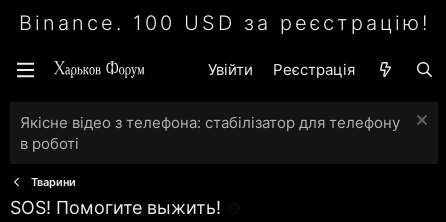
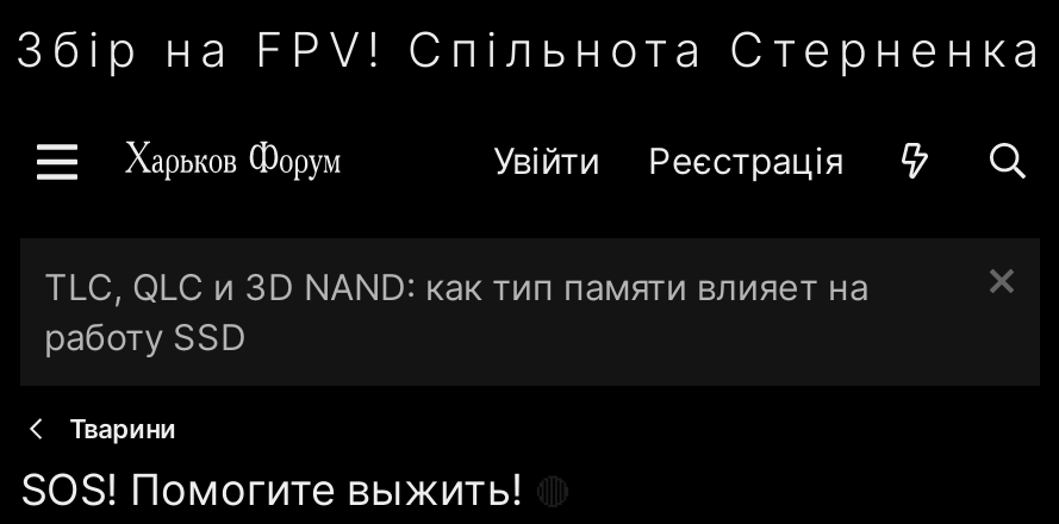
- Binance. 100 USD за реєстрацію!
+ Збір на FPV! Спільнота Стерненка

- Якісне відео з телефона: стабілізатор для телефону
- в роботі
+ TLC, QLC и 3D NAND: как тип памяти влияет на
+ работу SSD
